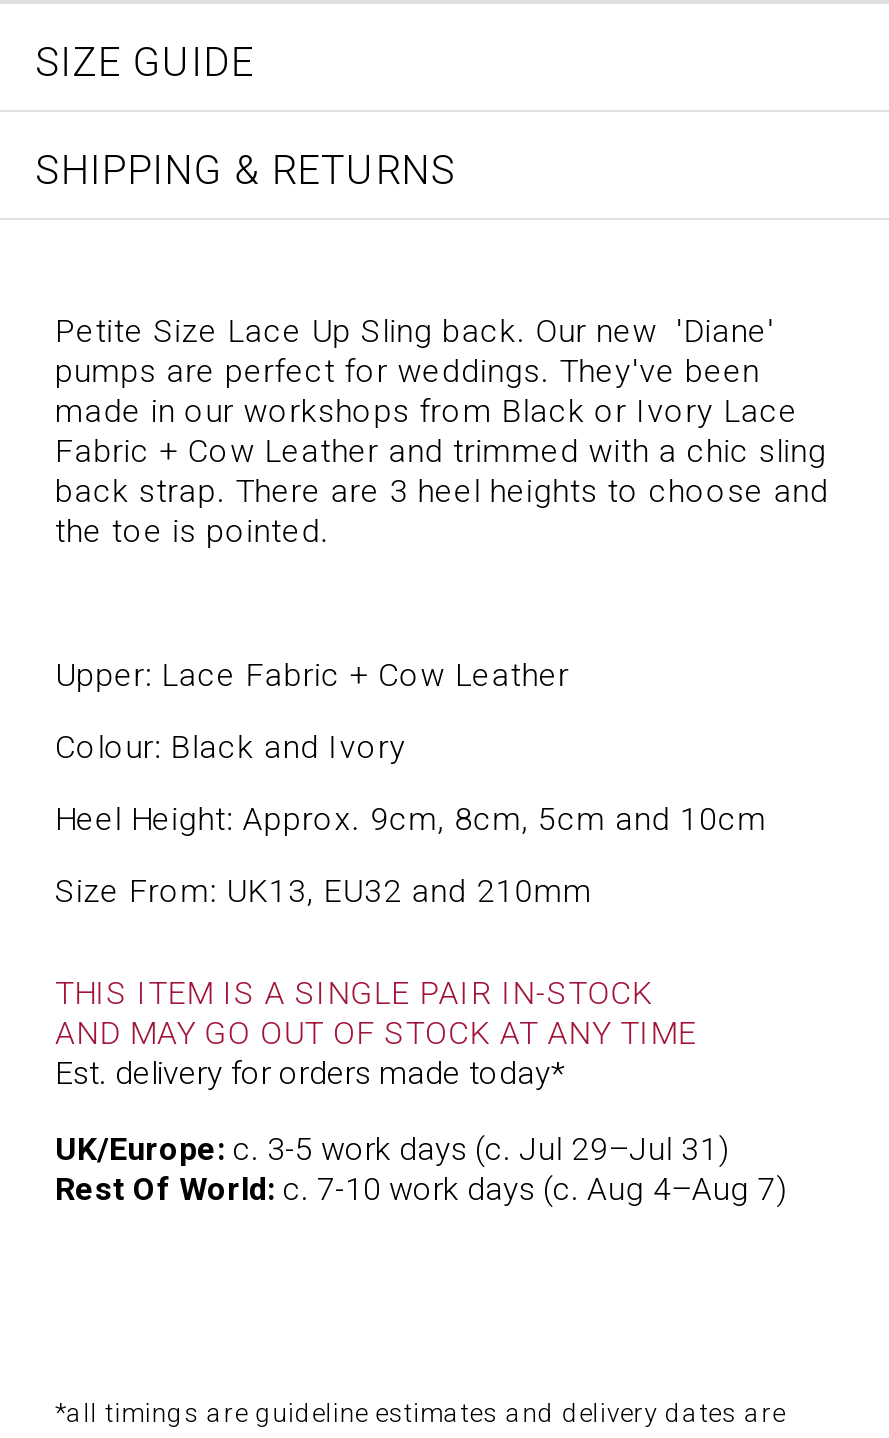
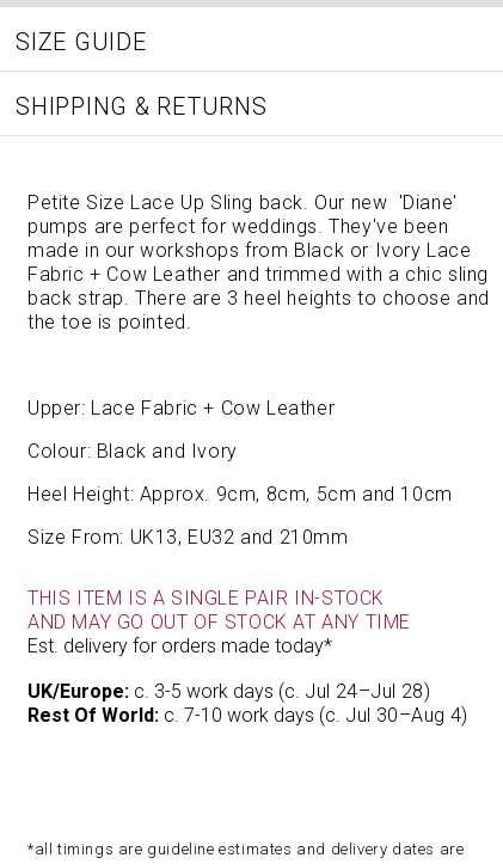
- UK/Europe: c. 3-5 work days (c. Jul 29–Jul 31)
+ UK/Europe: c. 3-5 work days (c. Jul 24–Jul 28)

- Rest Of World: c. 7-10 work days (c. Aug 4–Aug 7)
+ Rest Of World: c. 7-10 work days (c. Jul 30–Aug 4)
